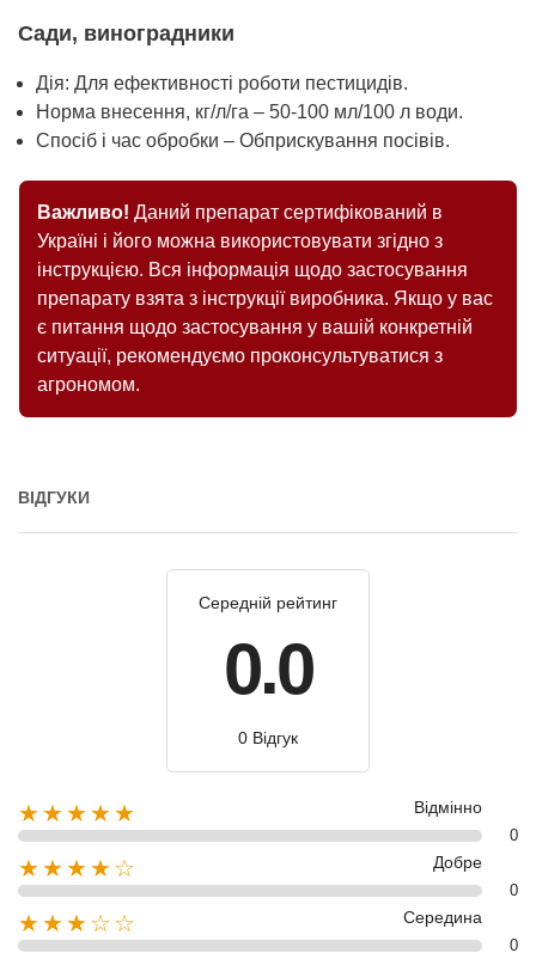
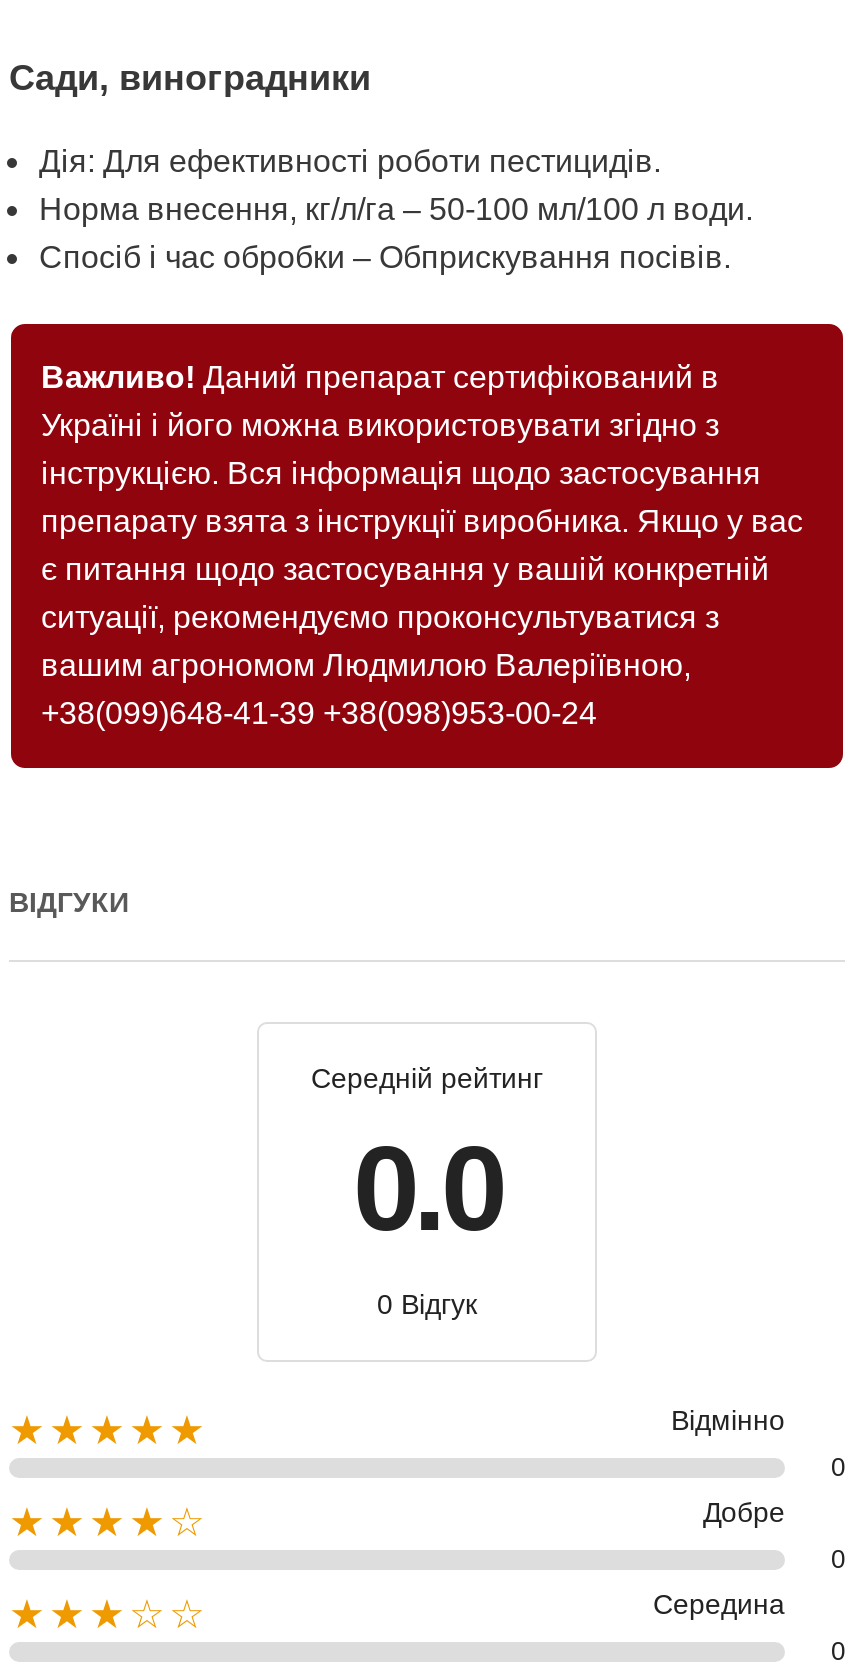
- агрономом.
+ вашим агрономом Людмилою Валеріївною,
+ +38(099)648-41-39 +38(098)953-00-24
